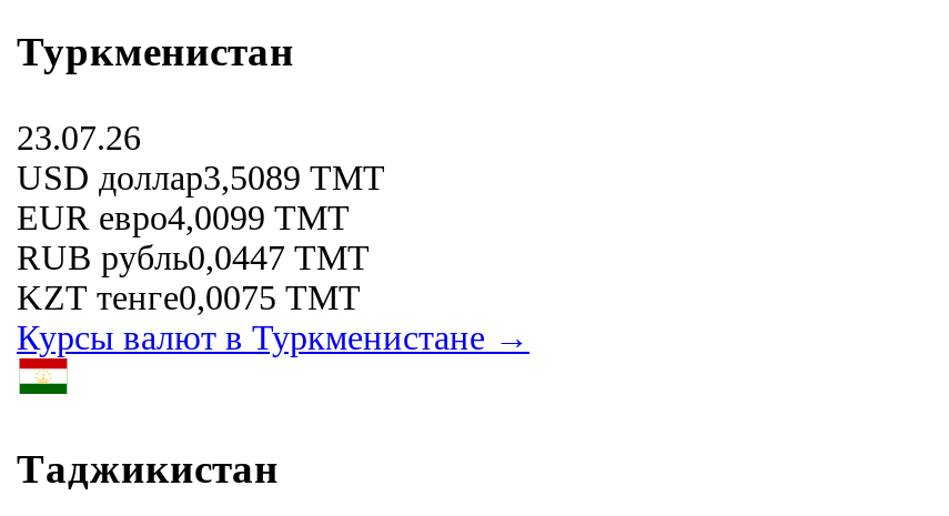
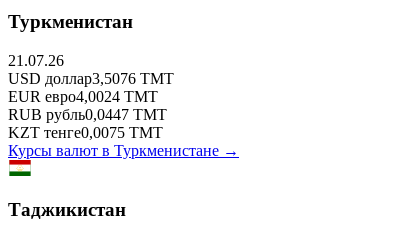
- 23.07.26
+ 21.07.26

- USD доллар3,5089 TMT
+ USD доллар3,5076 TMT

- EUR евро4,0099 TMT
+ EUR евро4,0024 TMT
